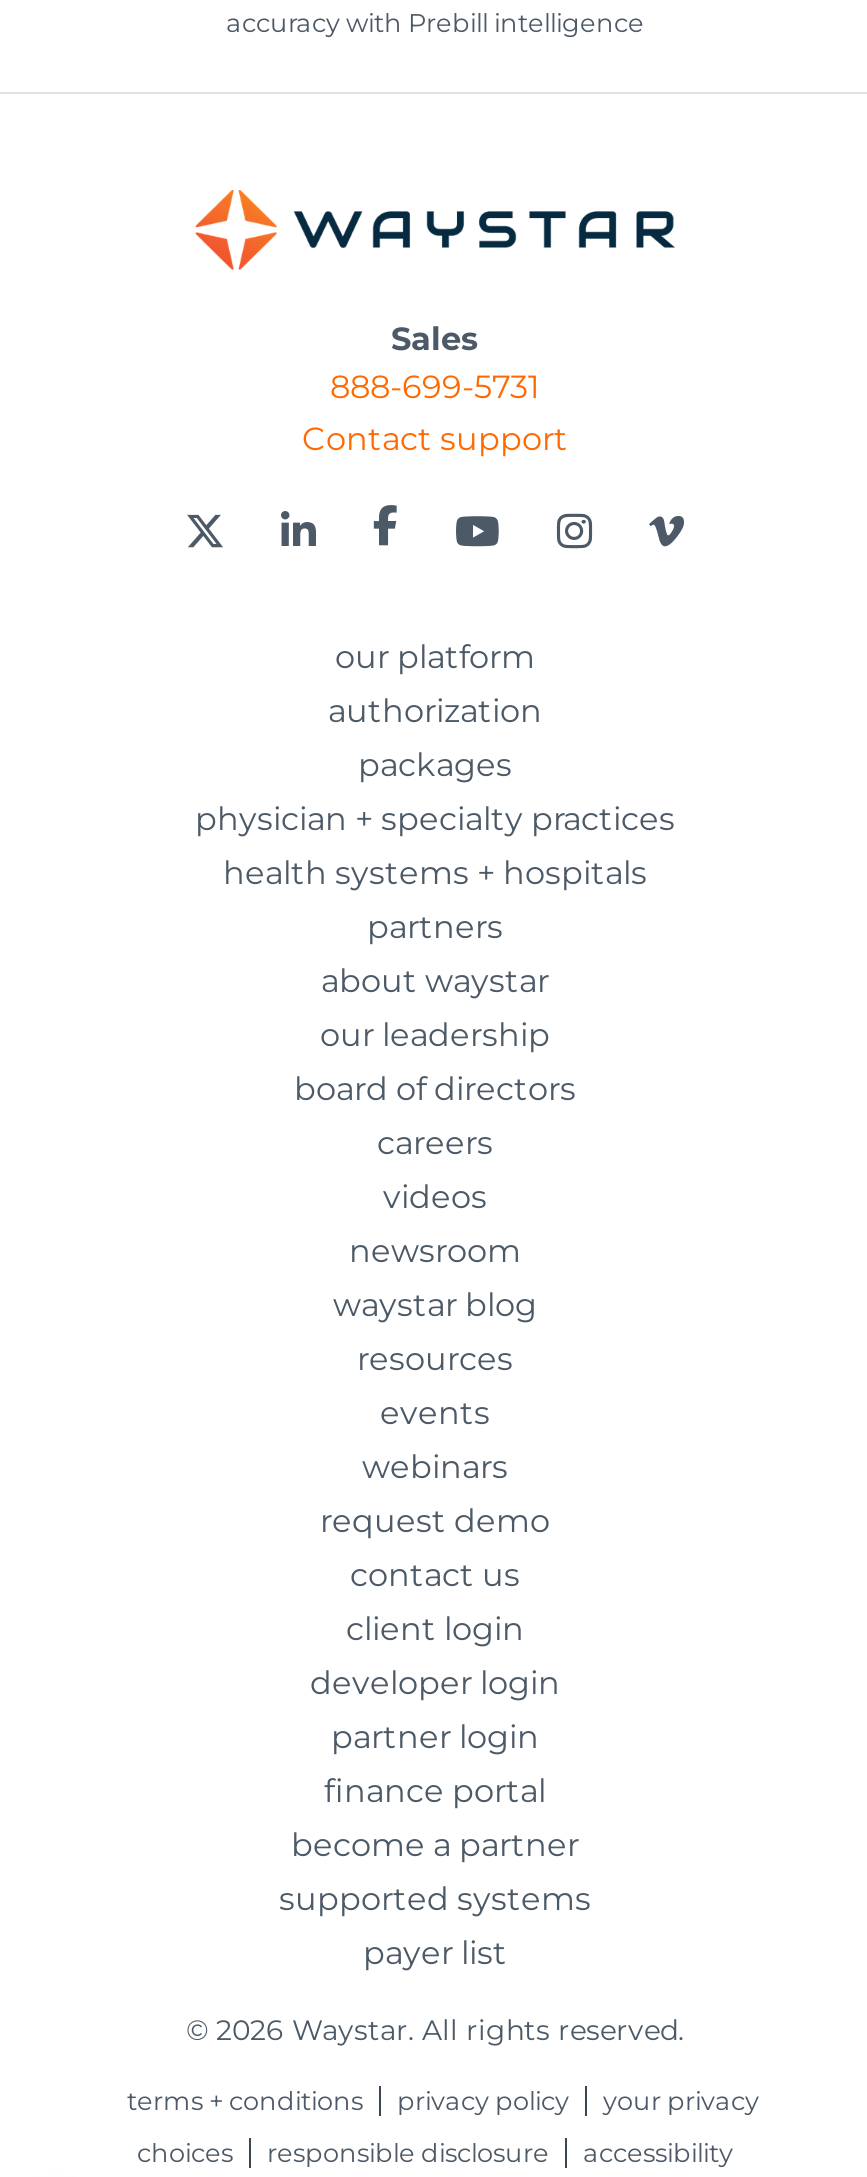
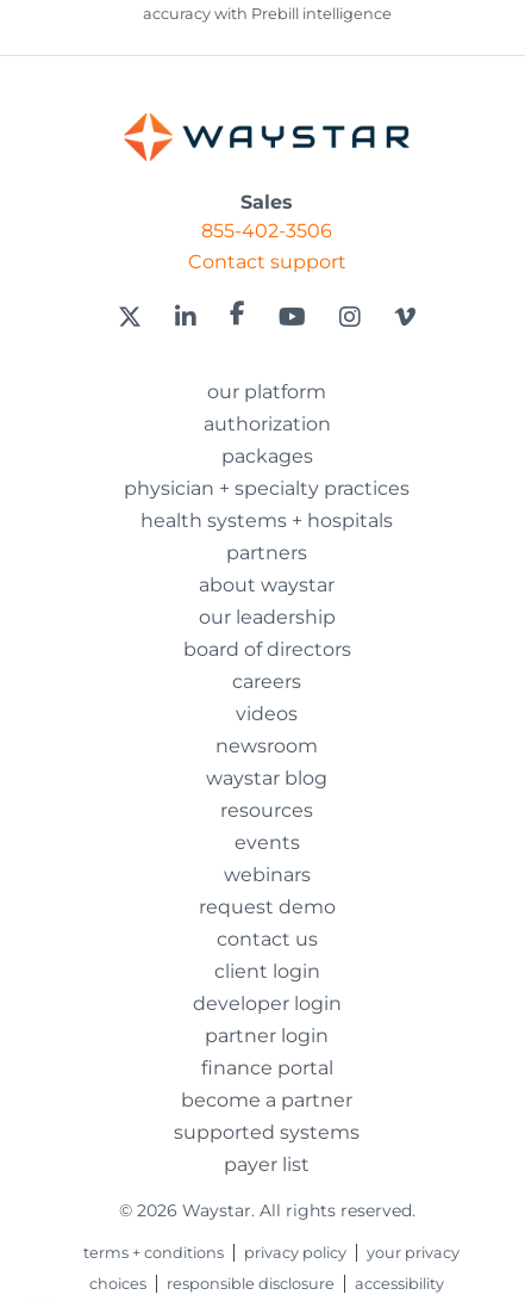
- 888-699-5731
+ 855-402-3506
